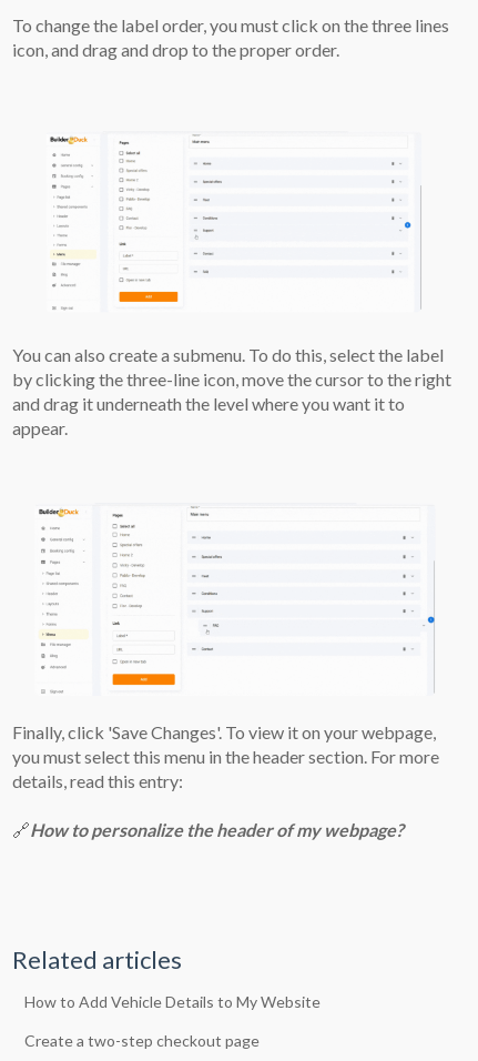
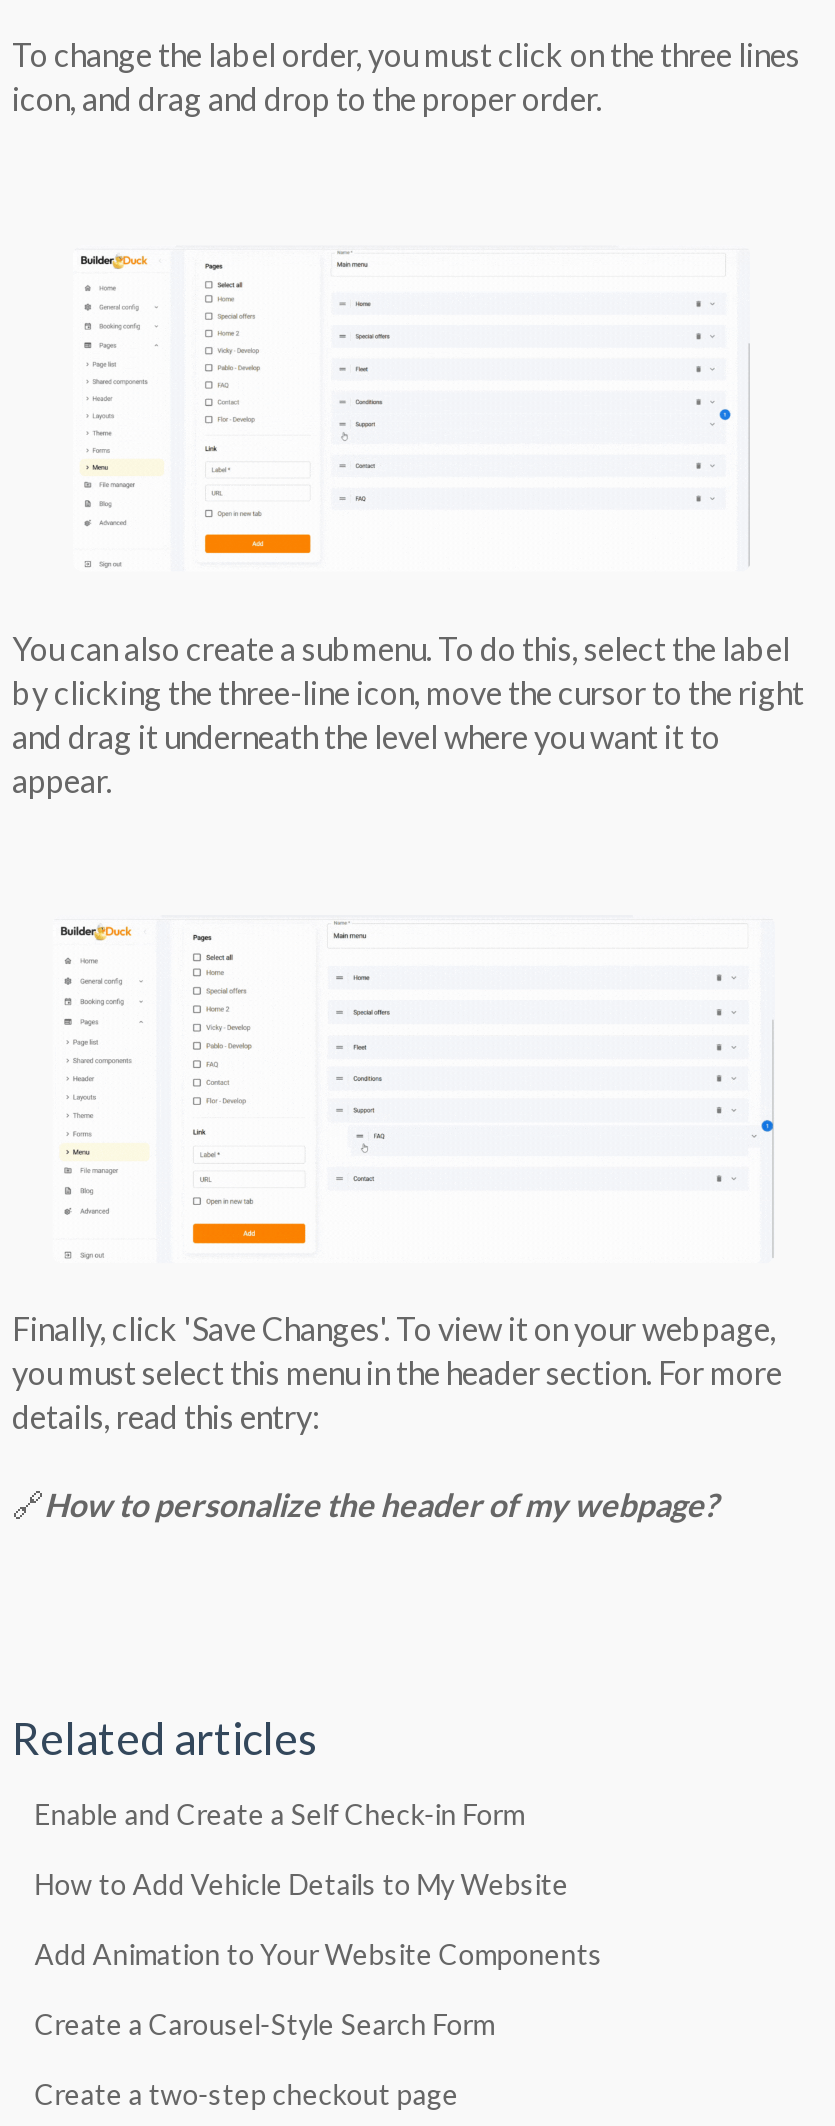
+ Enable and Create a Self Check-in Form

+ Add Animation to Your Website Components
+ Create a Carousel-Style Search Form
